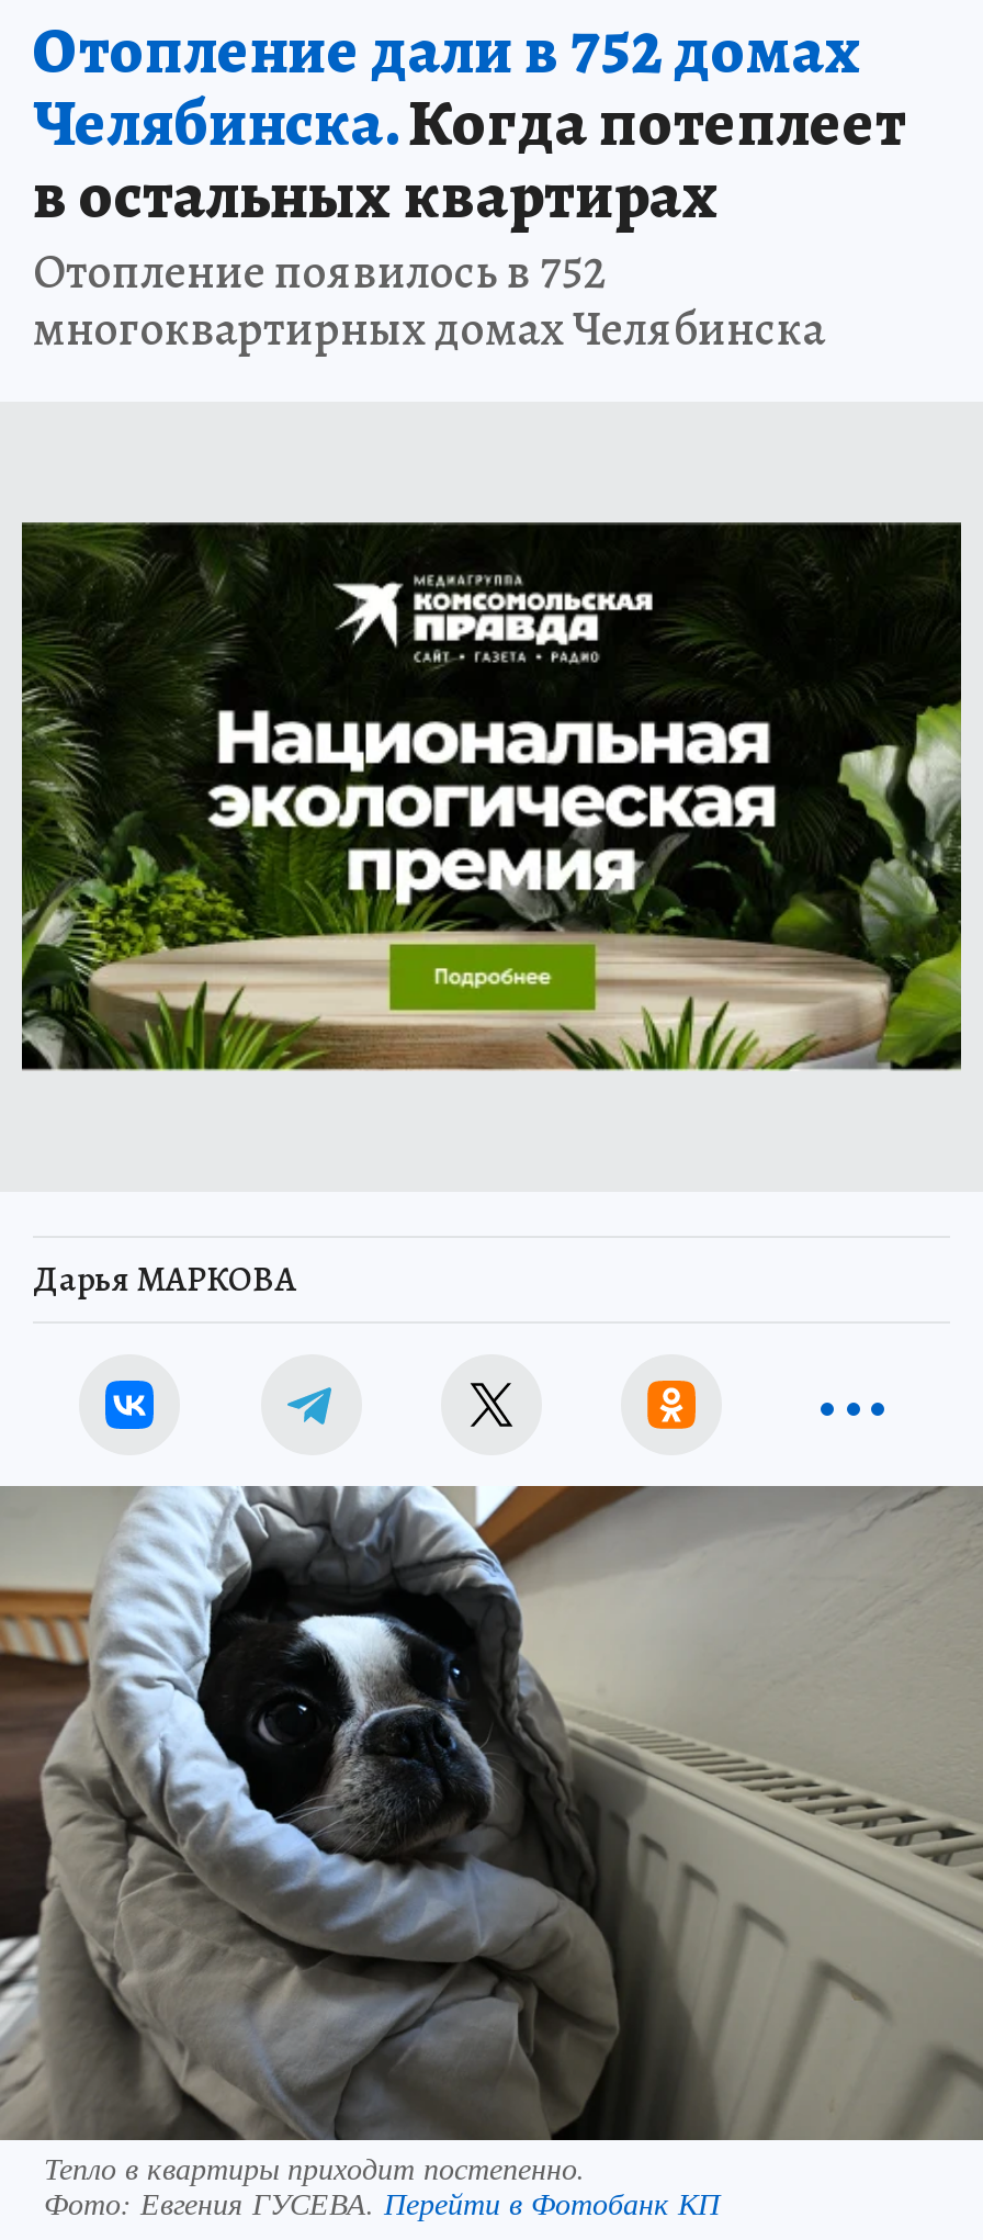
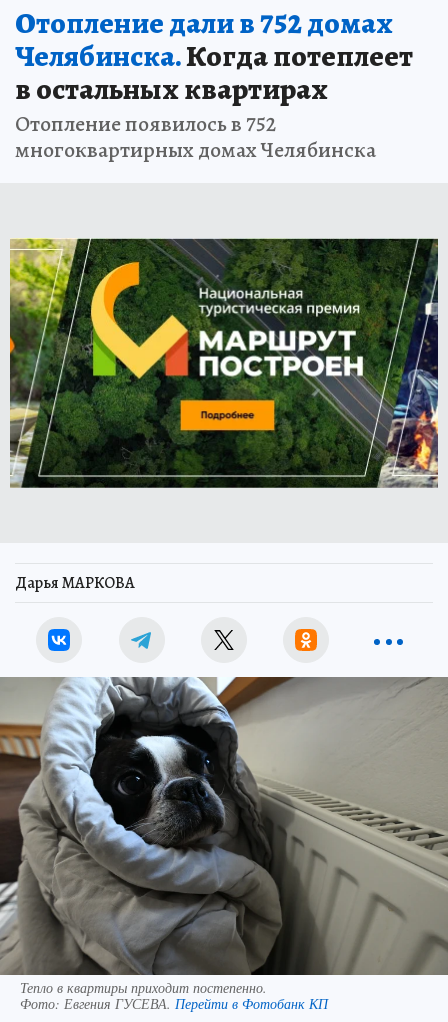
- [image]
+ [image]
